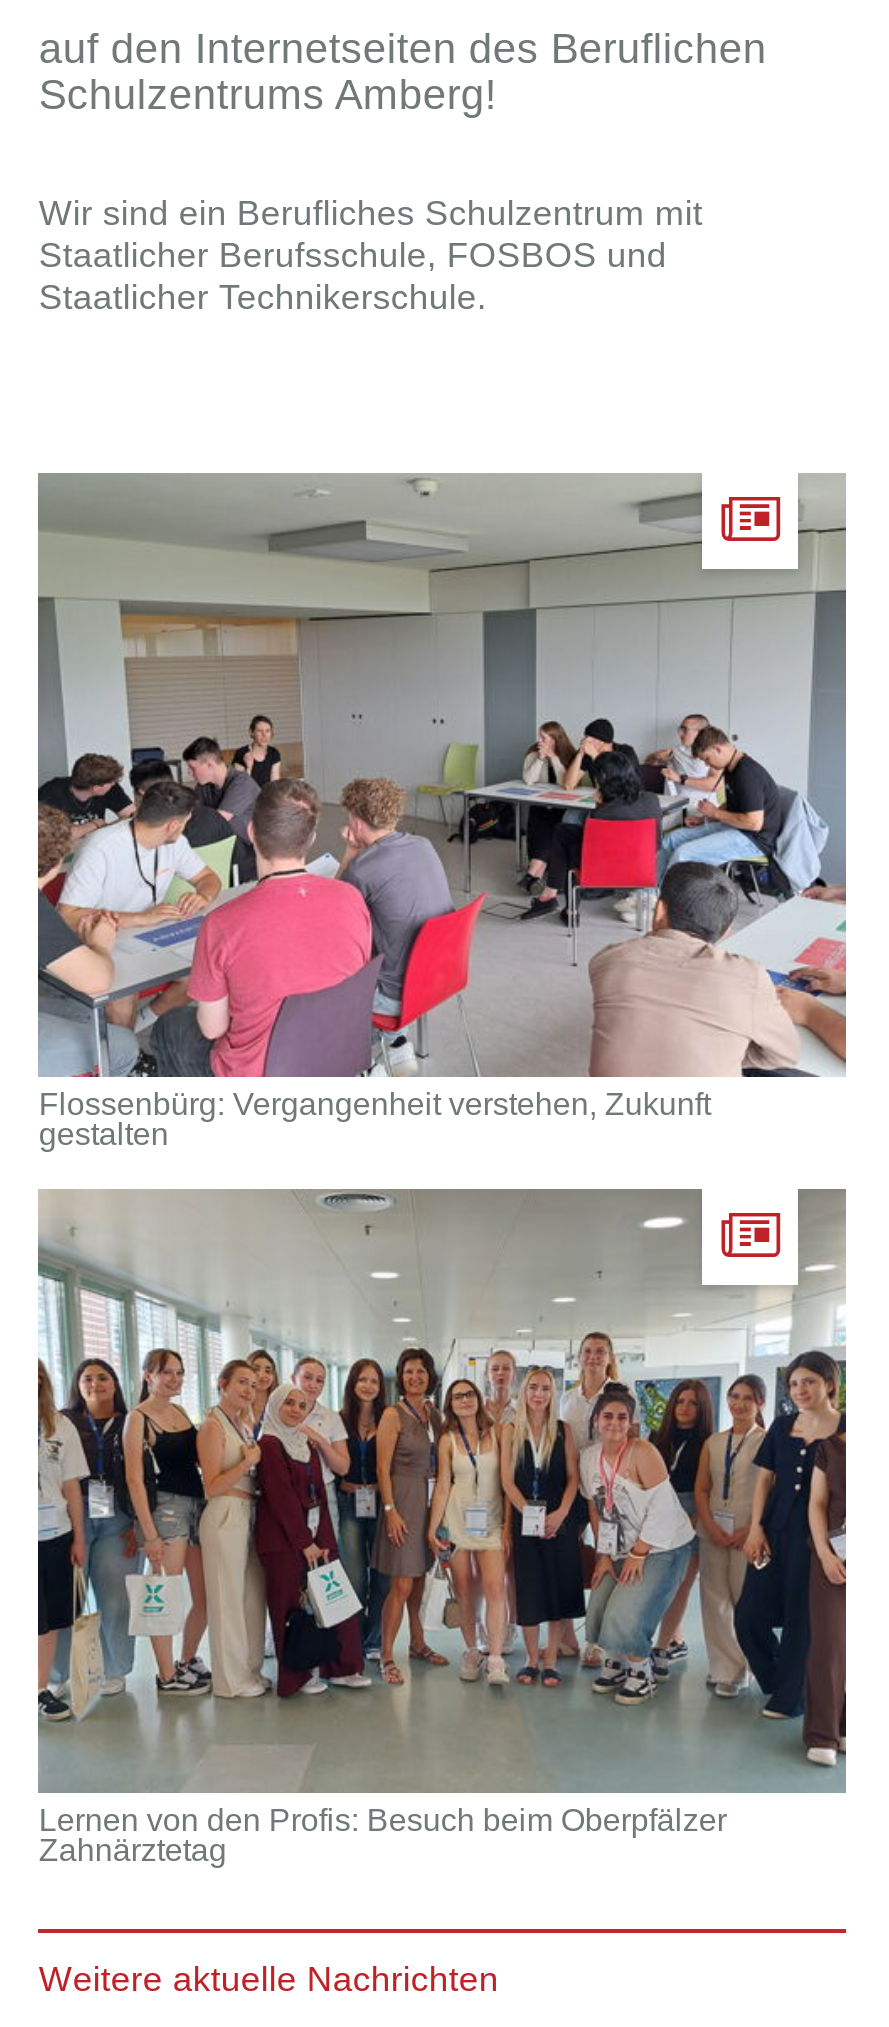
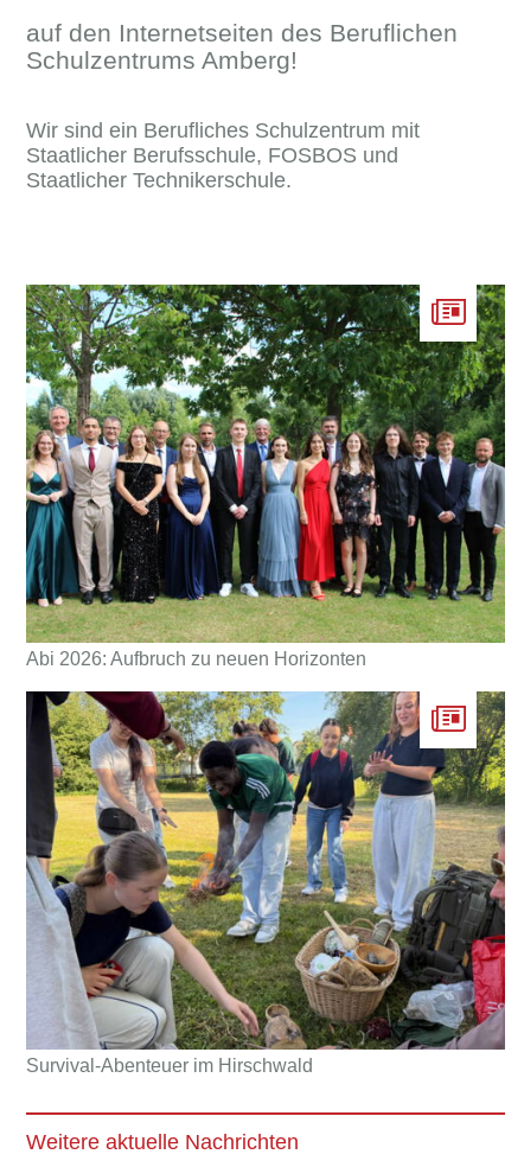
- [image]
- Flossenbürg: Vergangenheit verstehen, Zukunft
- gestalten
+ [image]
+ Abi 2026: Aufbruch zu neuen Horizonten

- [image]
- Lernen von den Profis: Besuch beim Oberpfälzer
- Zahnärztetag
+ [image]
+ Survival-Abenteuer im Hirschwald
